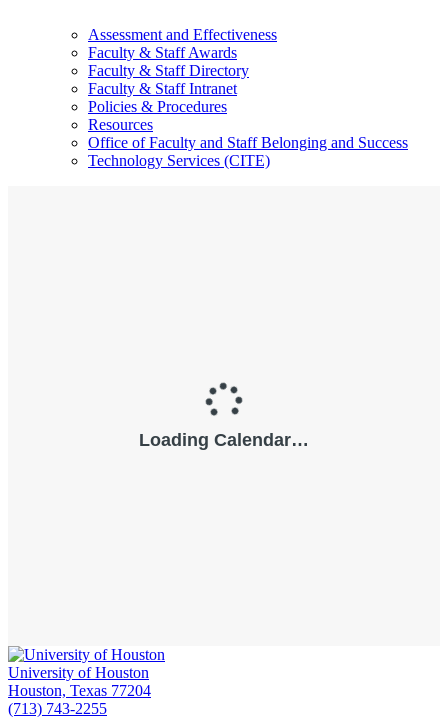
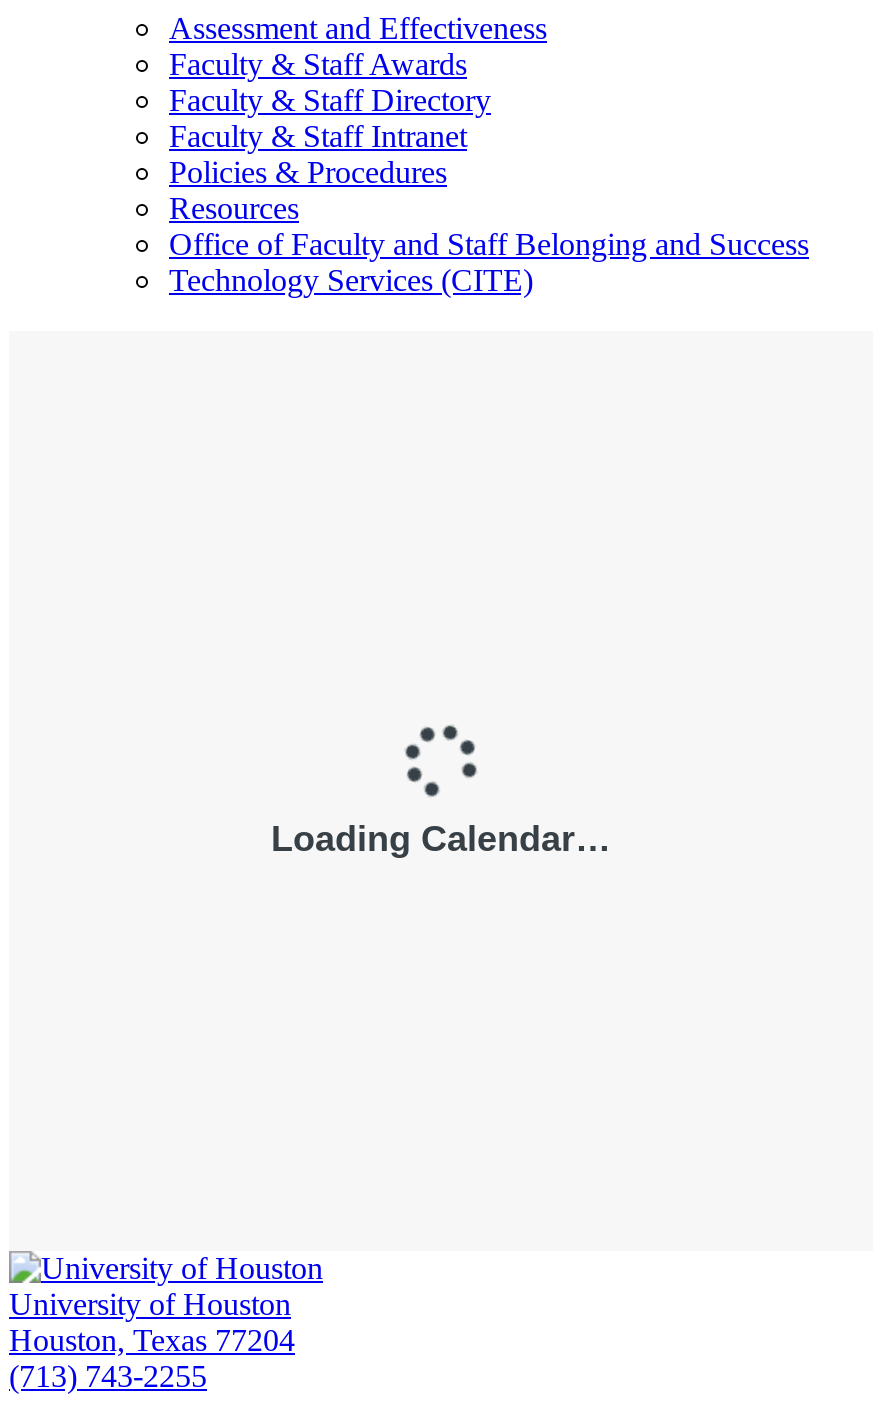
- [image]
+ [image]
